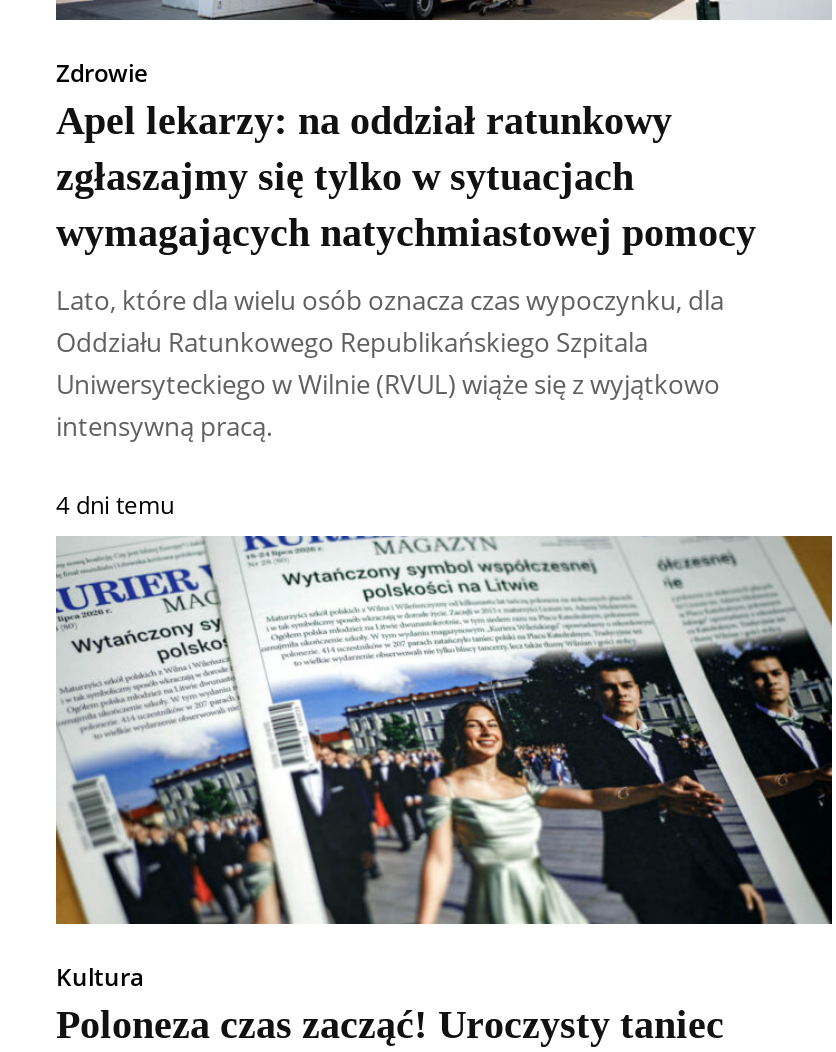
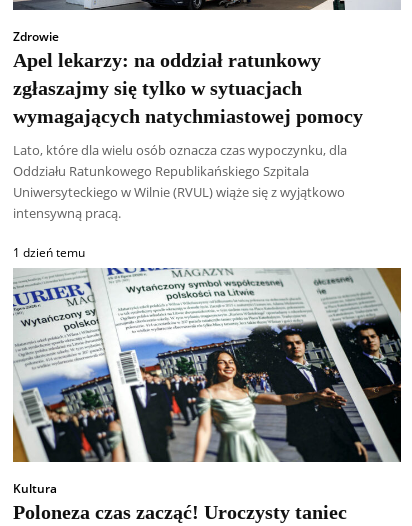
- 4 dni temu
+ 1 dzień temu
